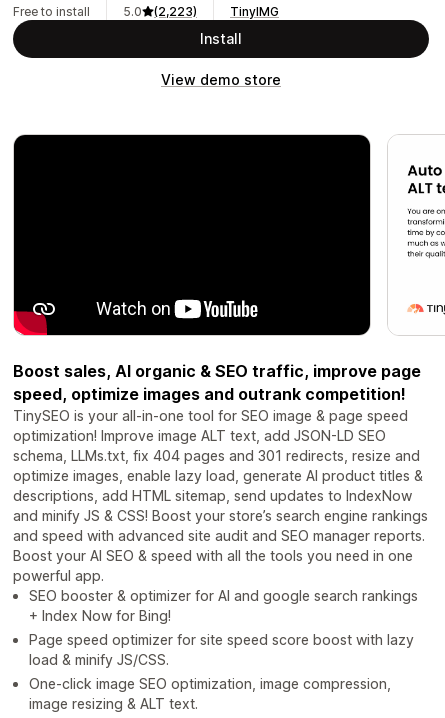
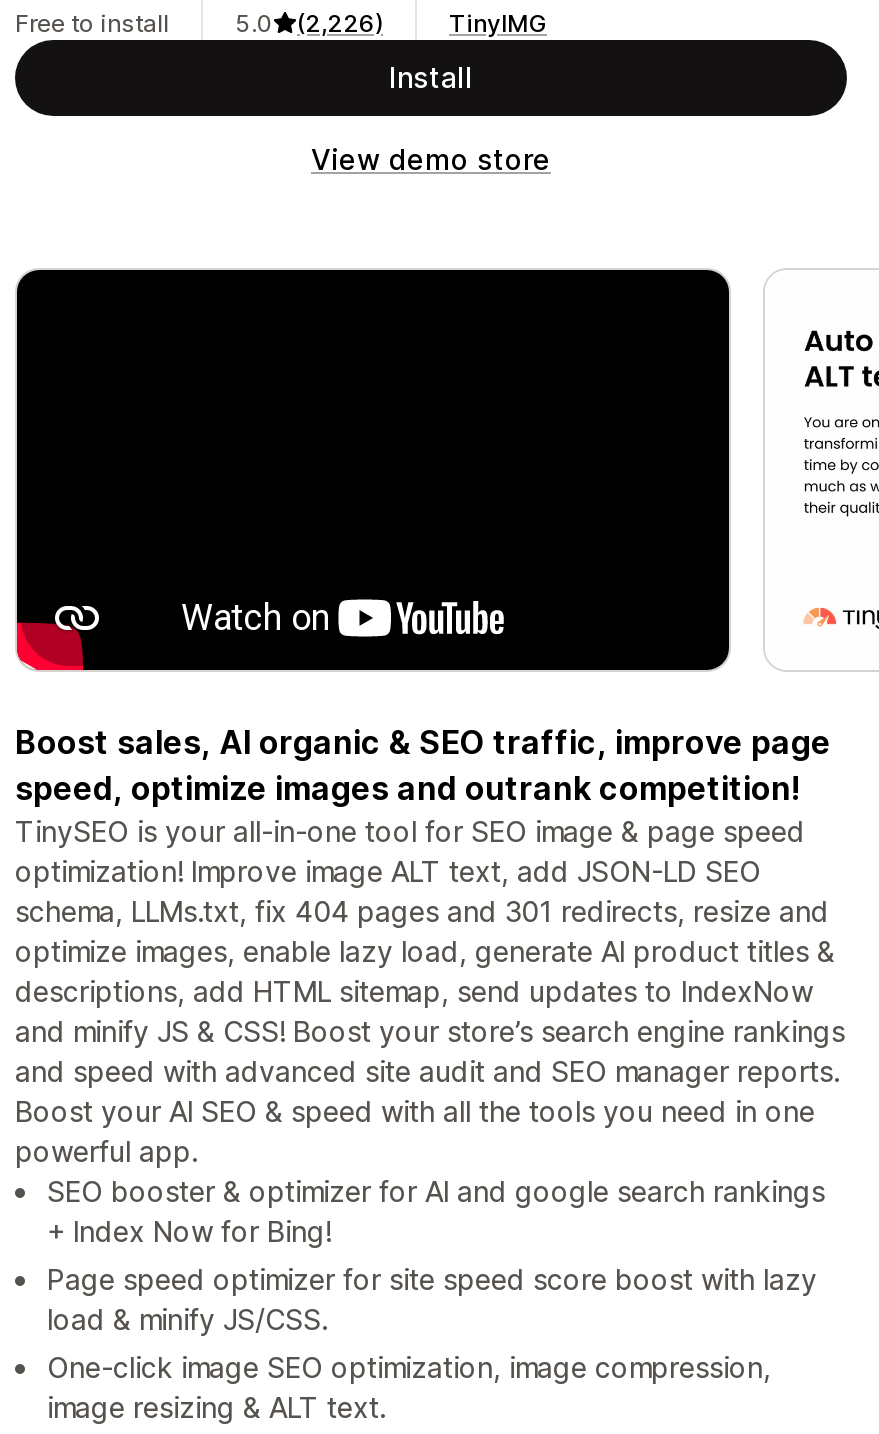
- 5.0 (2,223)
+ 5.0 (2,226)
